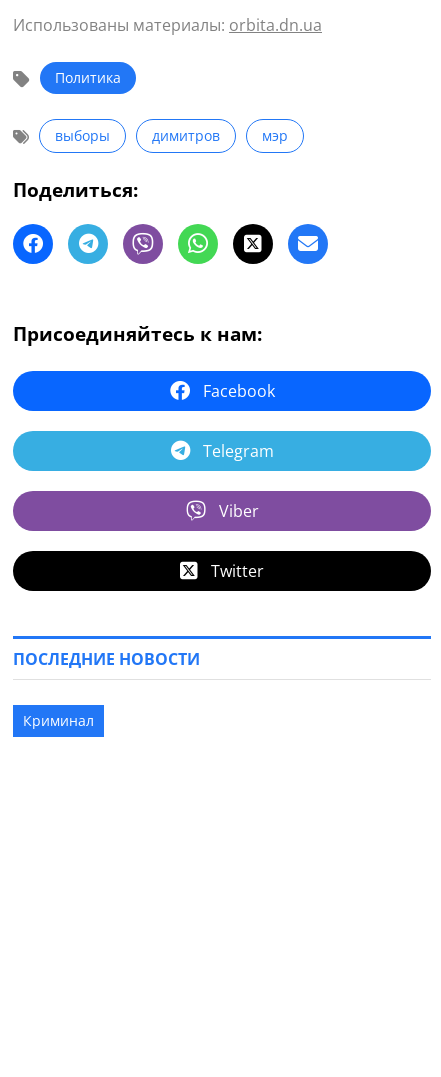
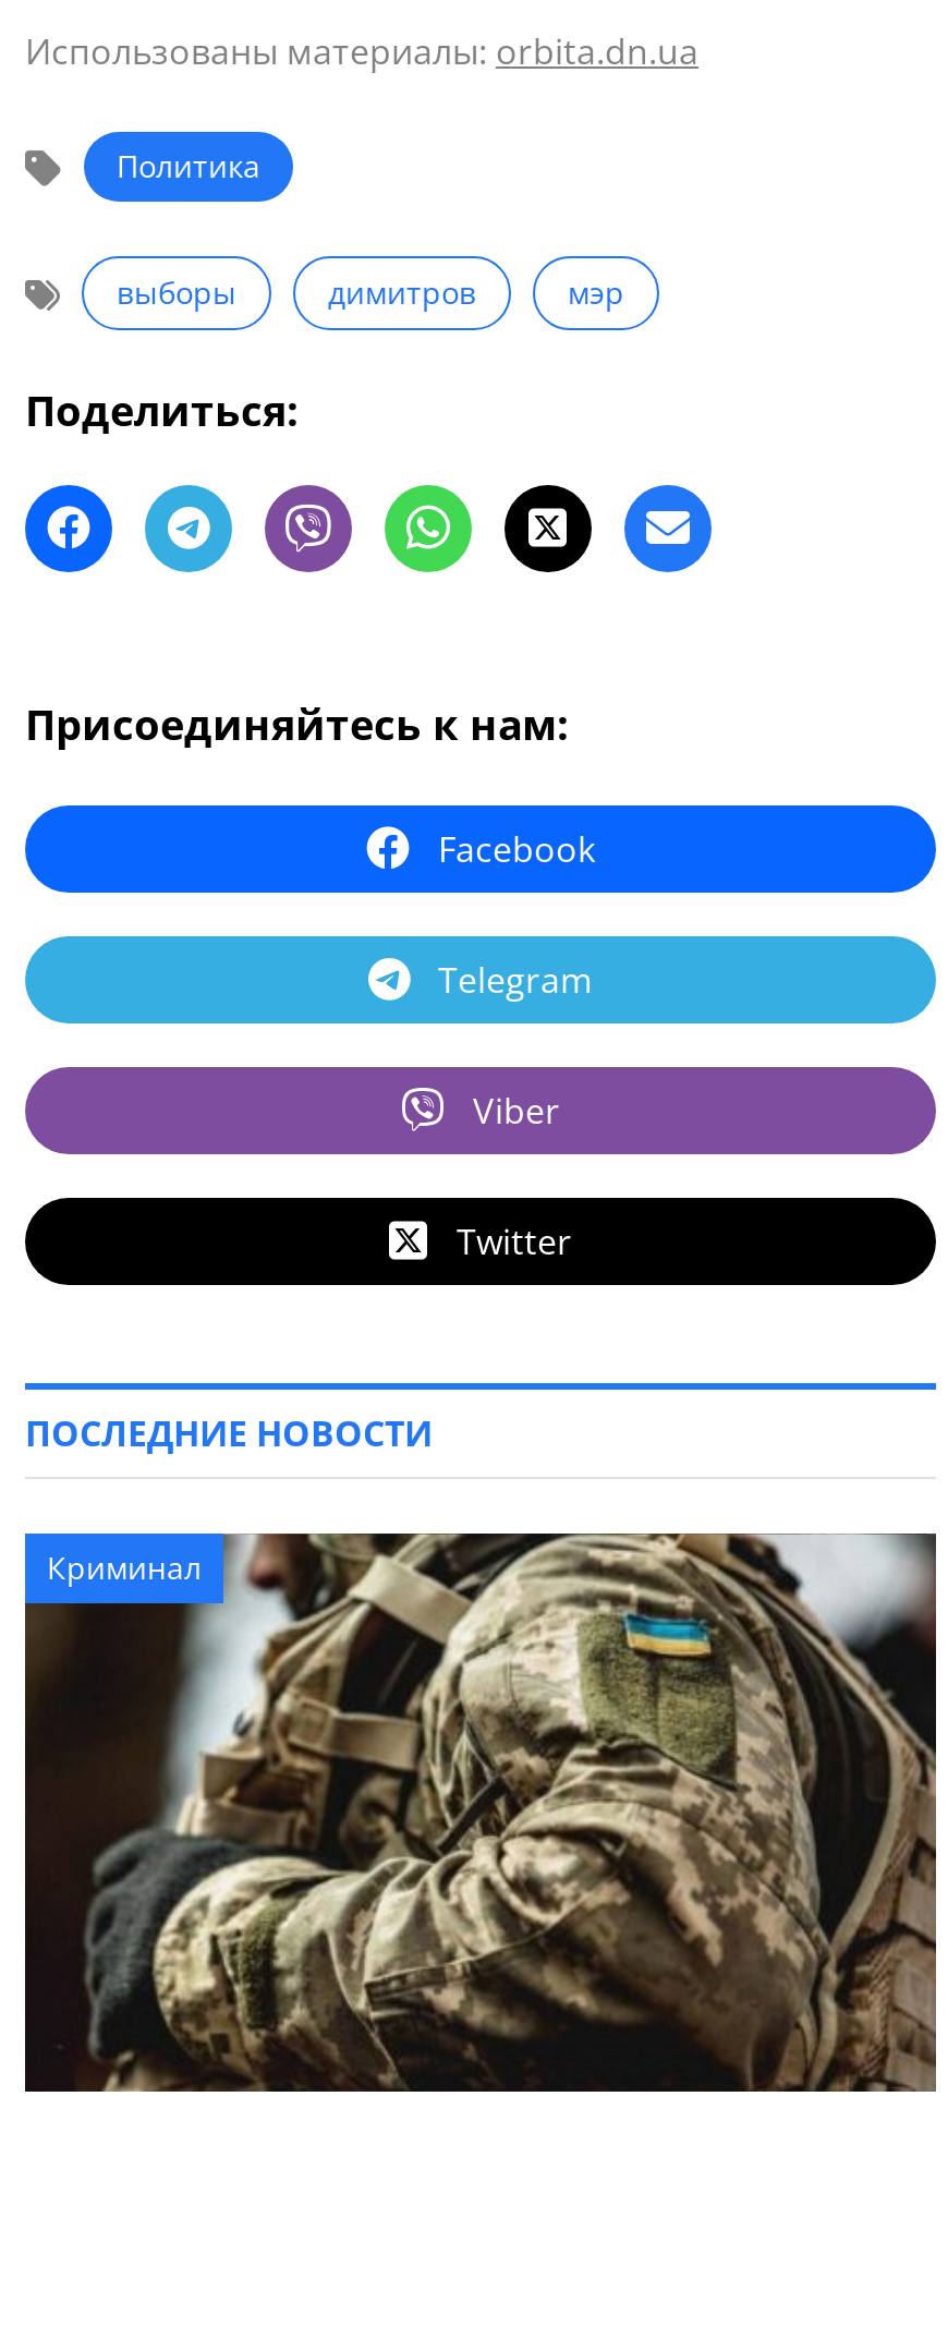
+ [image]
